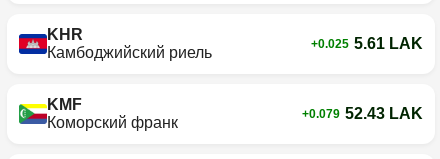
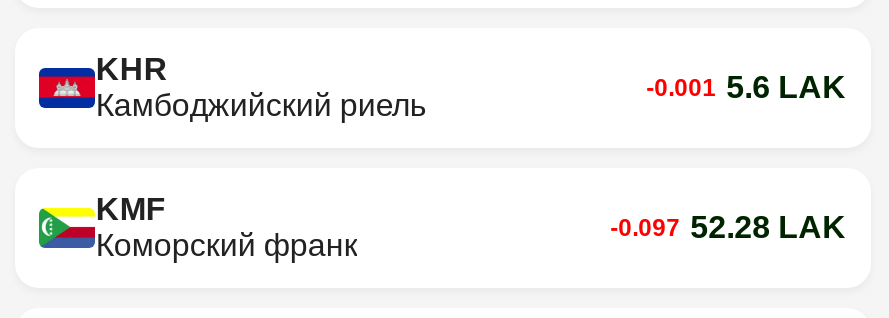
- +0.025 5.61 LAK
+ -0.001 5.6 LAK

- +0.079 52.43 LAK
+ -0.097 52.28 LAK
